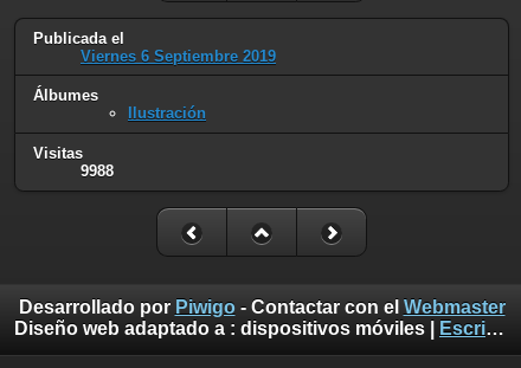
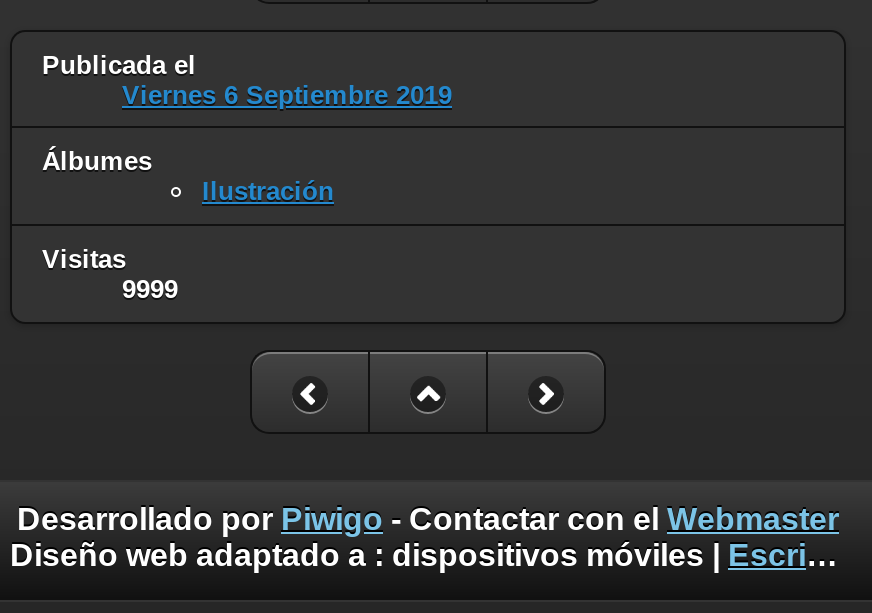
- 9988
+ 9999
